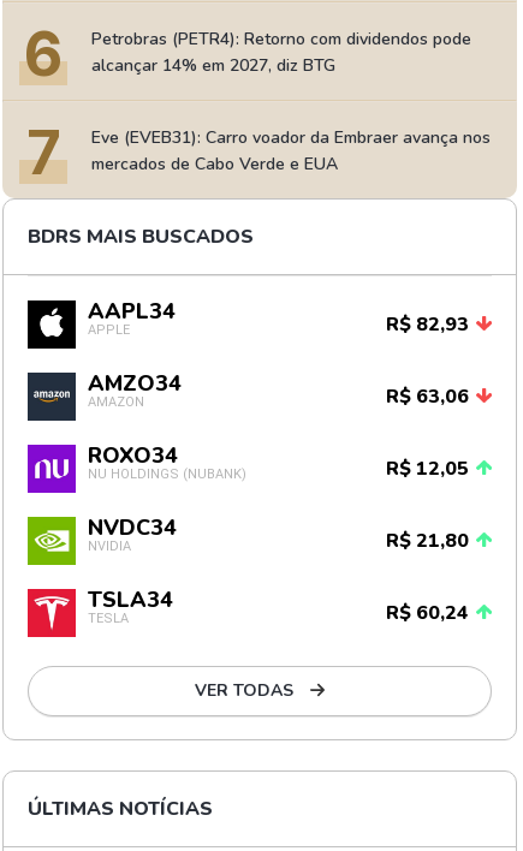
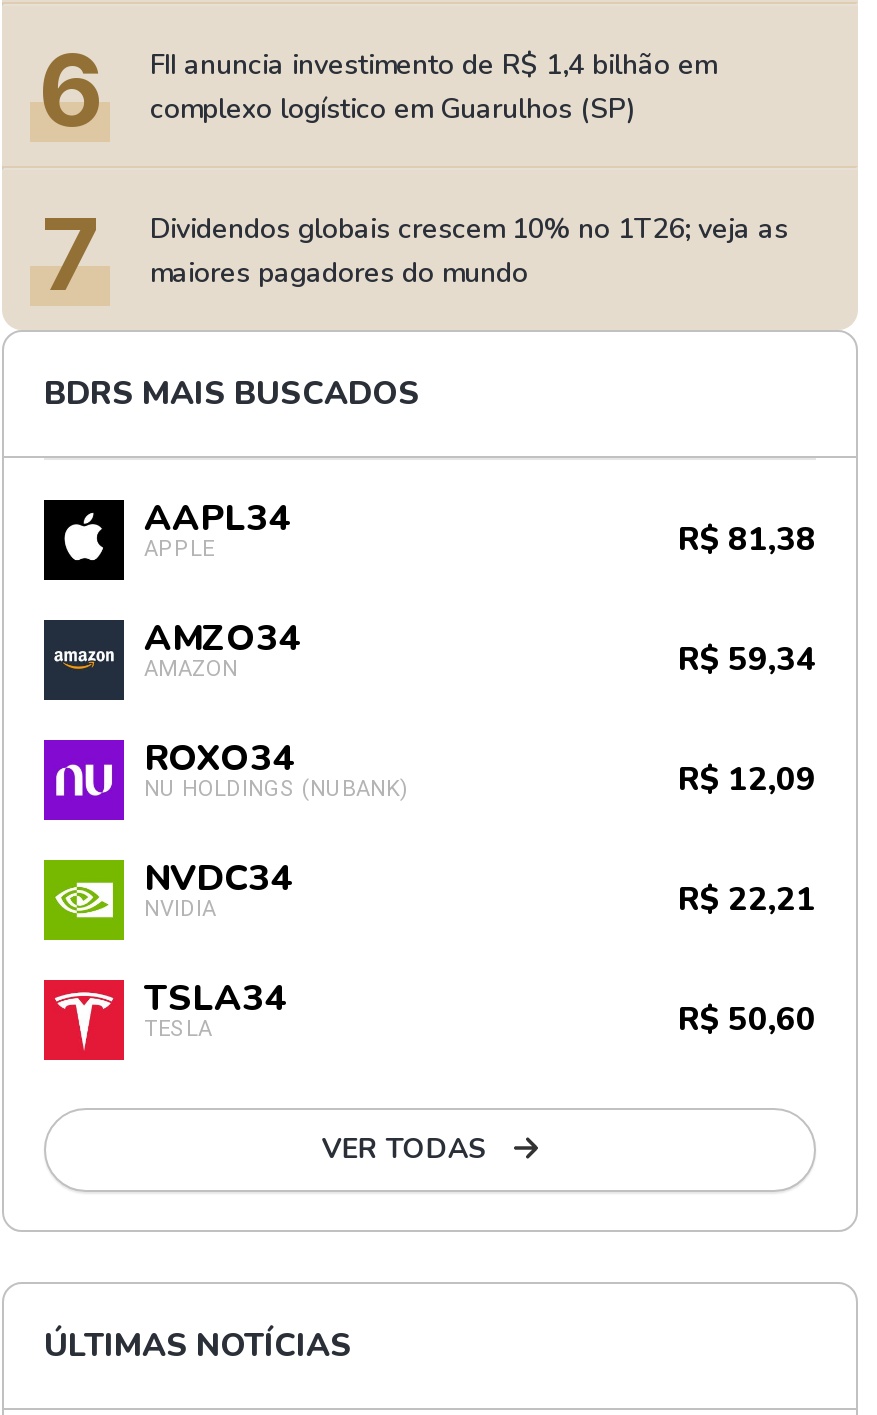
- Petrobras (PETR4): Retorno com dividendos pode
- alcançar 14% em 2027, diz BTG
+ FII anuncia investimento de R$ 1,4 bilhão em
+ complexo logístico em Guarulhos (SP)

- Eve (EVEB31): Carro voador da Embraer avança nos
- mercados de Cabo Verde e EUA
+ Dividendos globais crescem 10% no 1T26; veja as
+ maiores pagadores do mundo

- R$ 82,93
+ R$ 81,38

- R$ 63,06
+ R$ 59,34

- R$ 12,05
+ R$ 12,09

- R$ 21,80
+ R$ 22,21

- R$ 60,24
+ R$ 50,60
